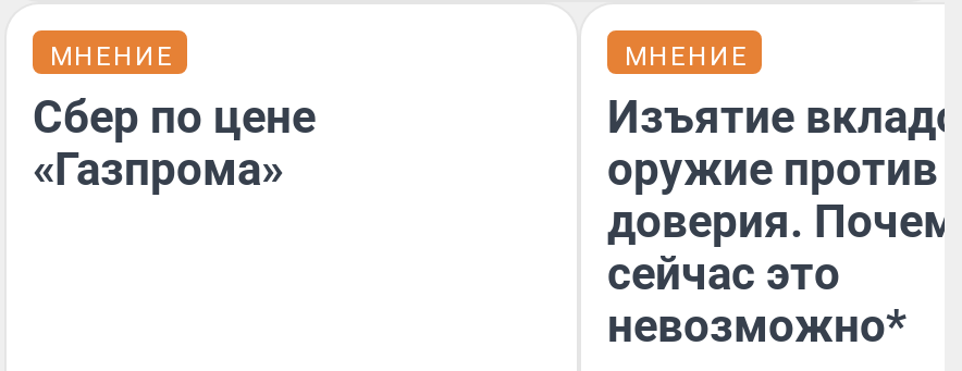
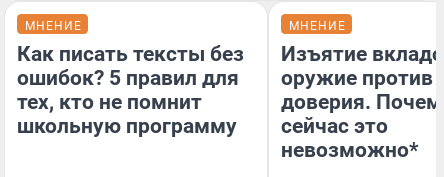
- Сбер по цене
- «Газпрома»
+ Как писать тексты без
+ ошибок? 5 правил для
+ тех, кто не помнит
+ школьную программу
